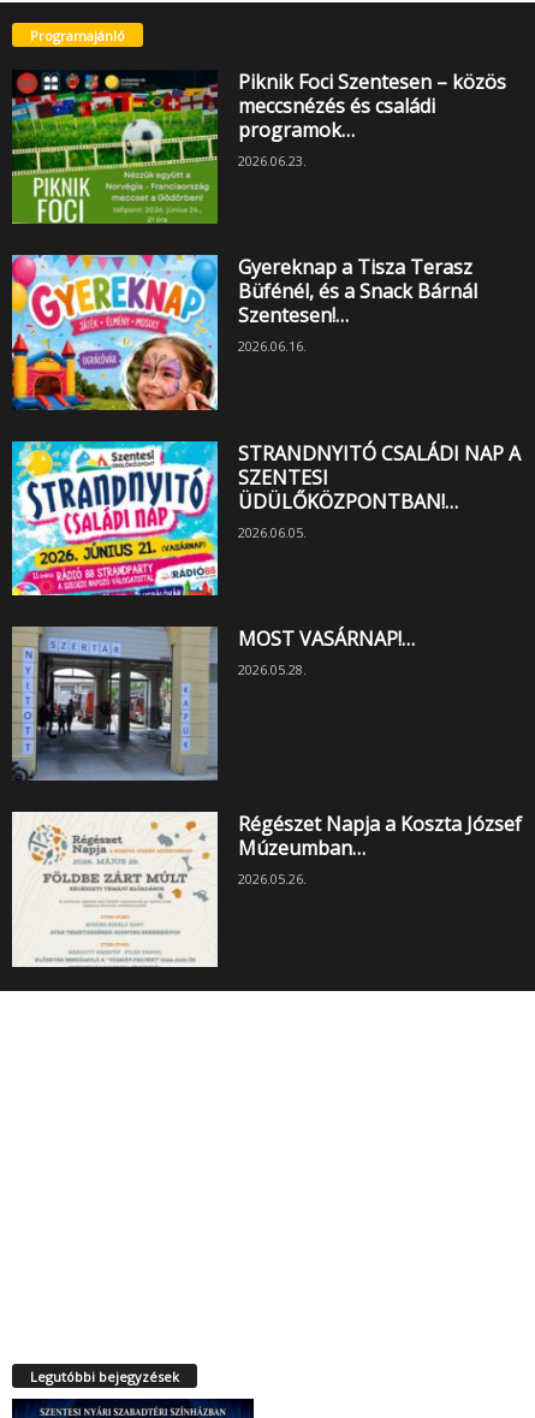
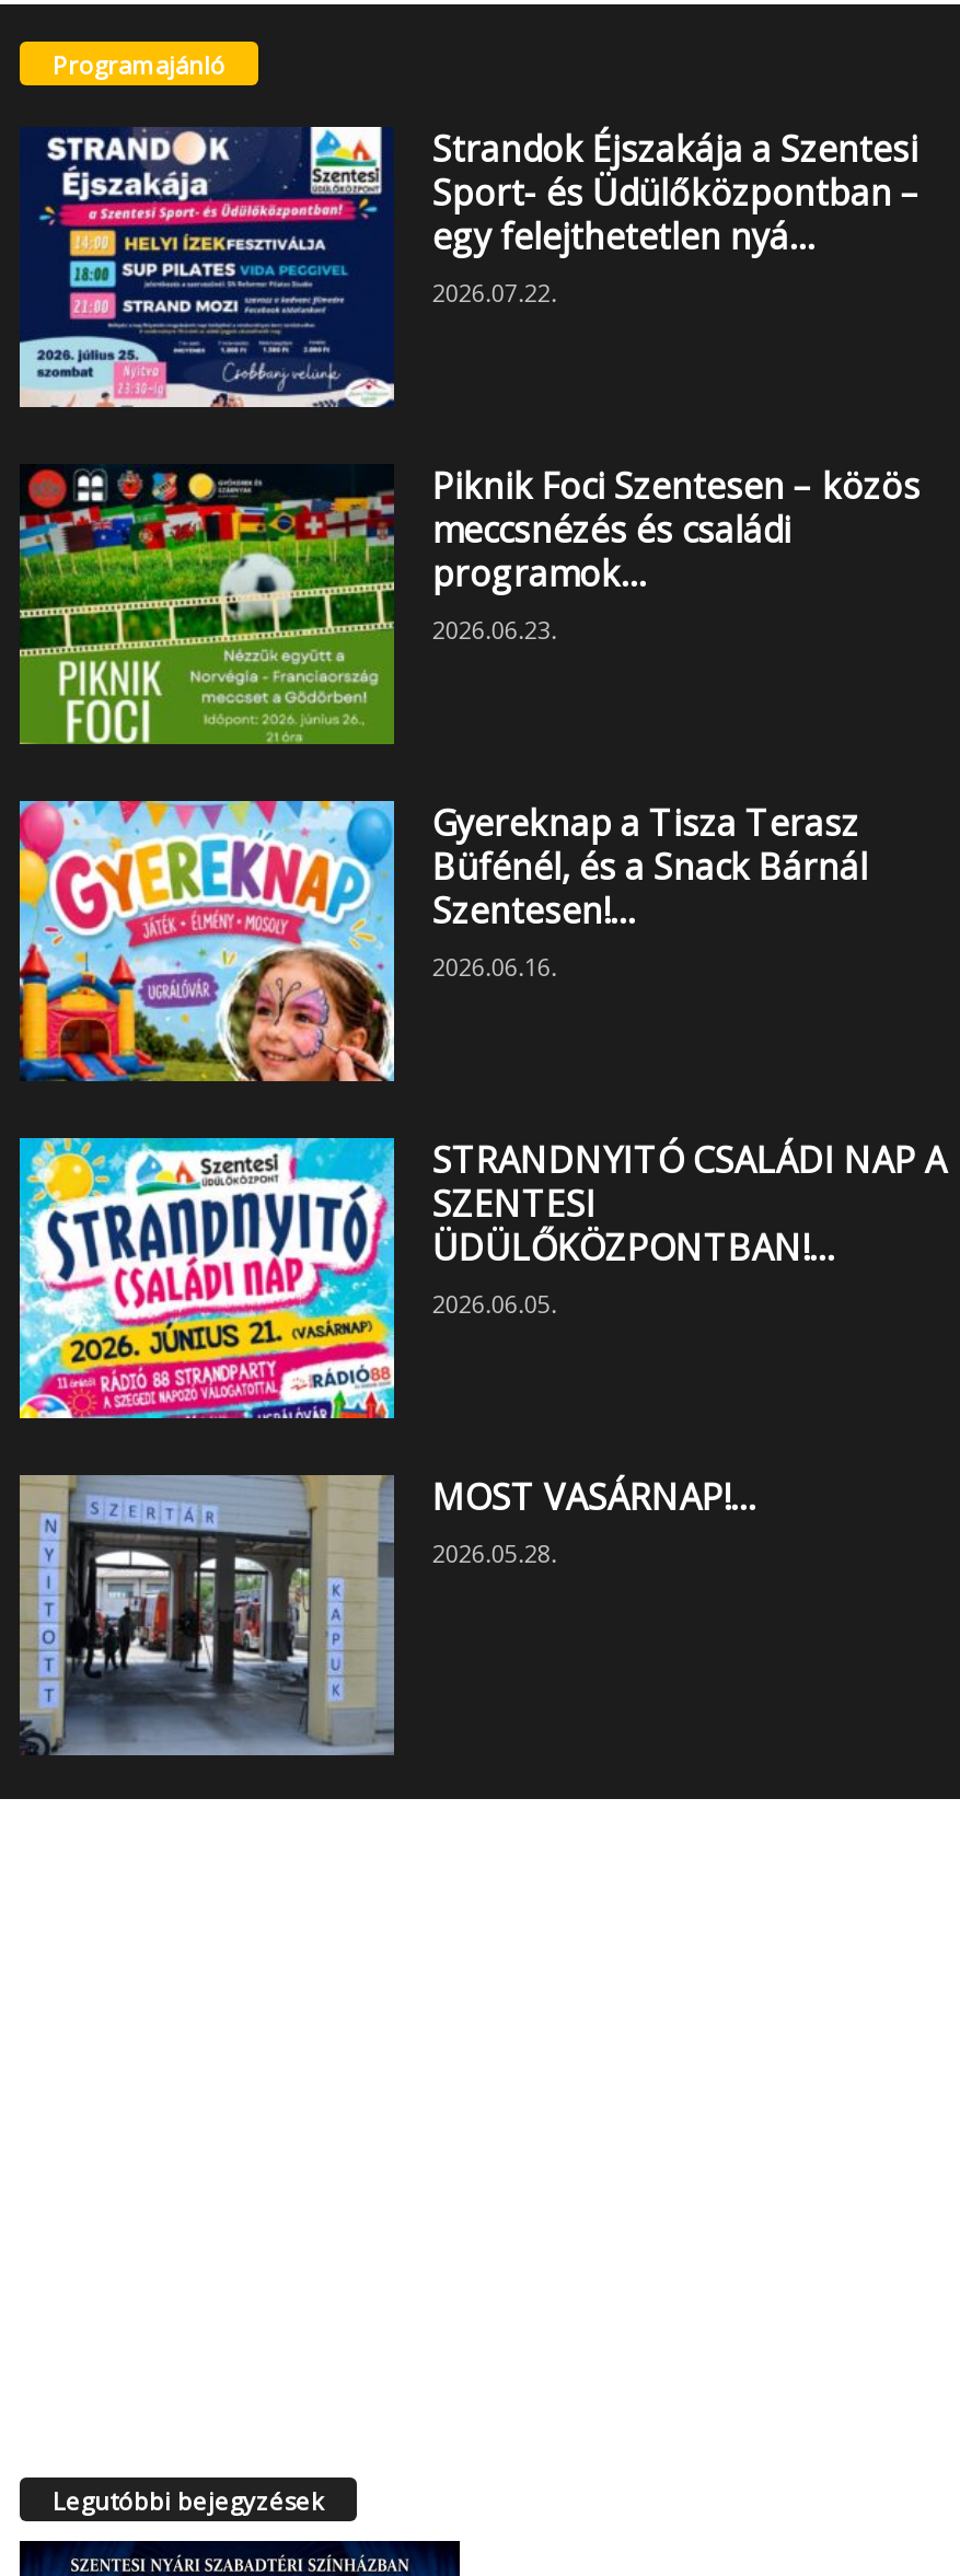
+ [image]
+ Strandok Éjszakája a Szentesi
+ Sport- és Üdülőközpontban –
+ egy felejthetetlen nyá…
+ 2026.07.22.

moved down: [image] | Piknik Foci Szentesen – közös | meccsnézés és családi | ... | MOST VASÁRNAP!… | 2026.05.28.

moved down: [image]

- [image]
- Régészet Napja a Koszta József
- Múzeumban…
- 2026.05.26.
